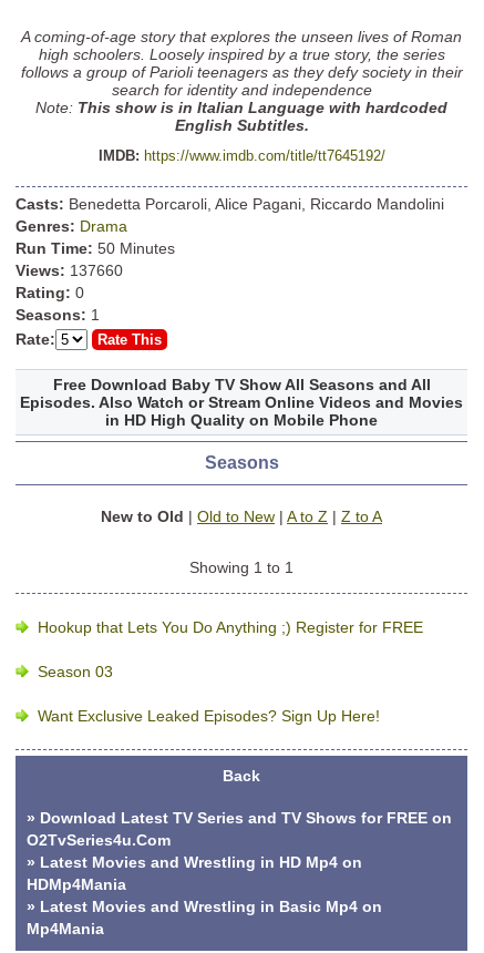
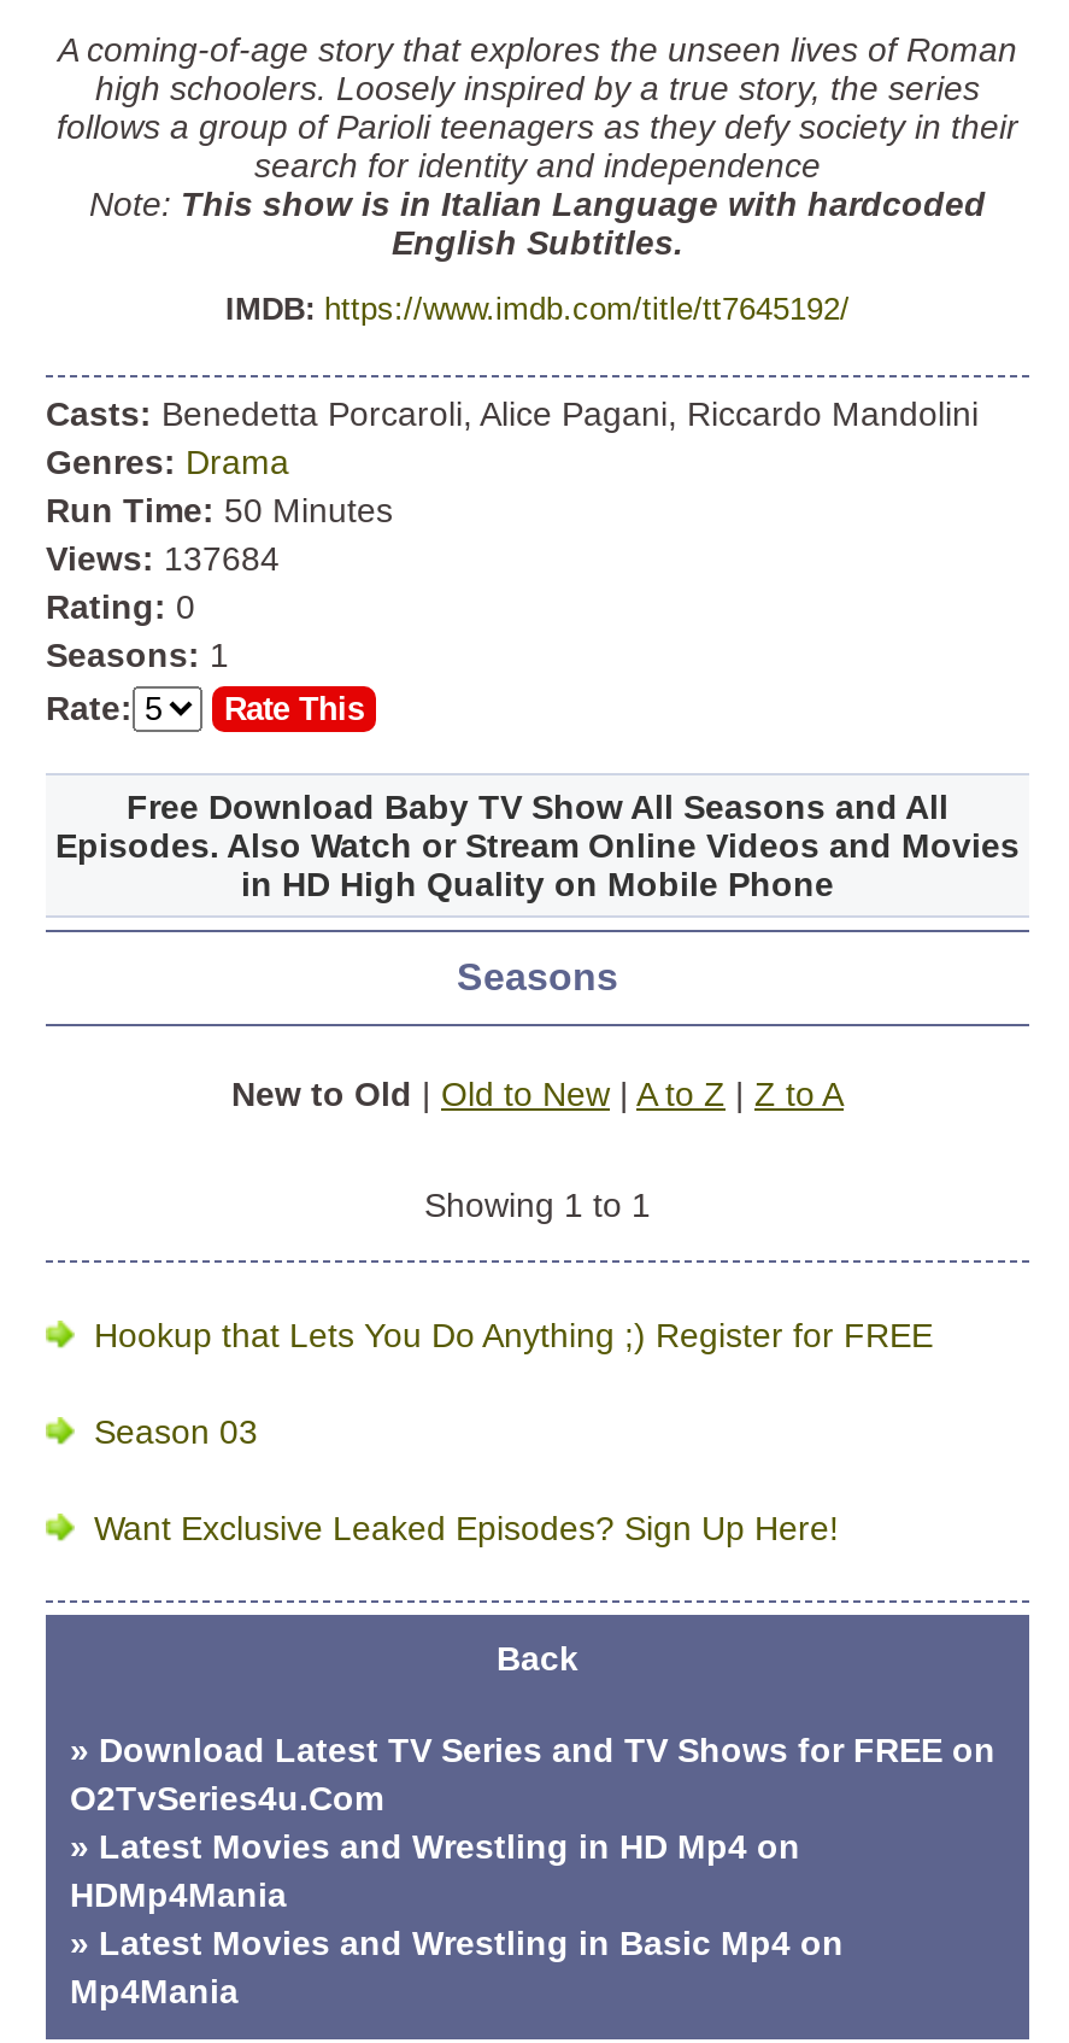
- Views: 137660
+ Views: 137684
